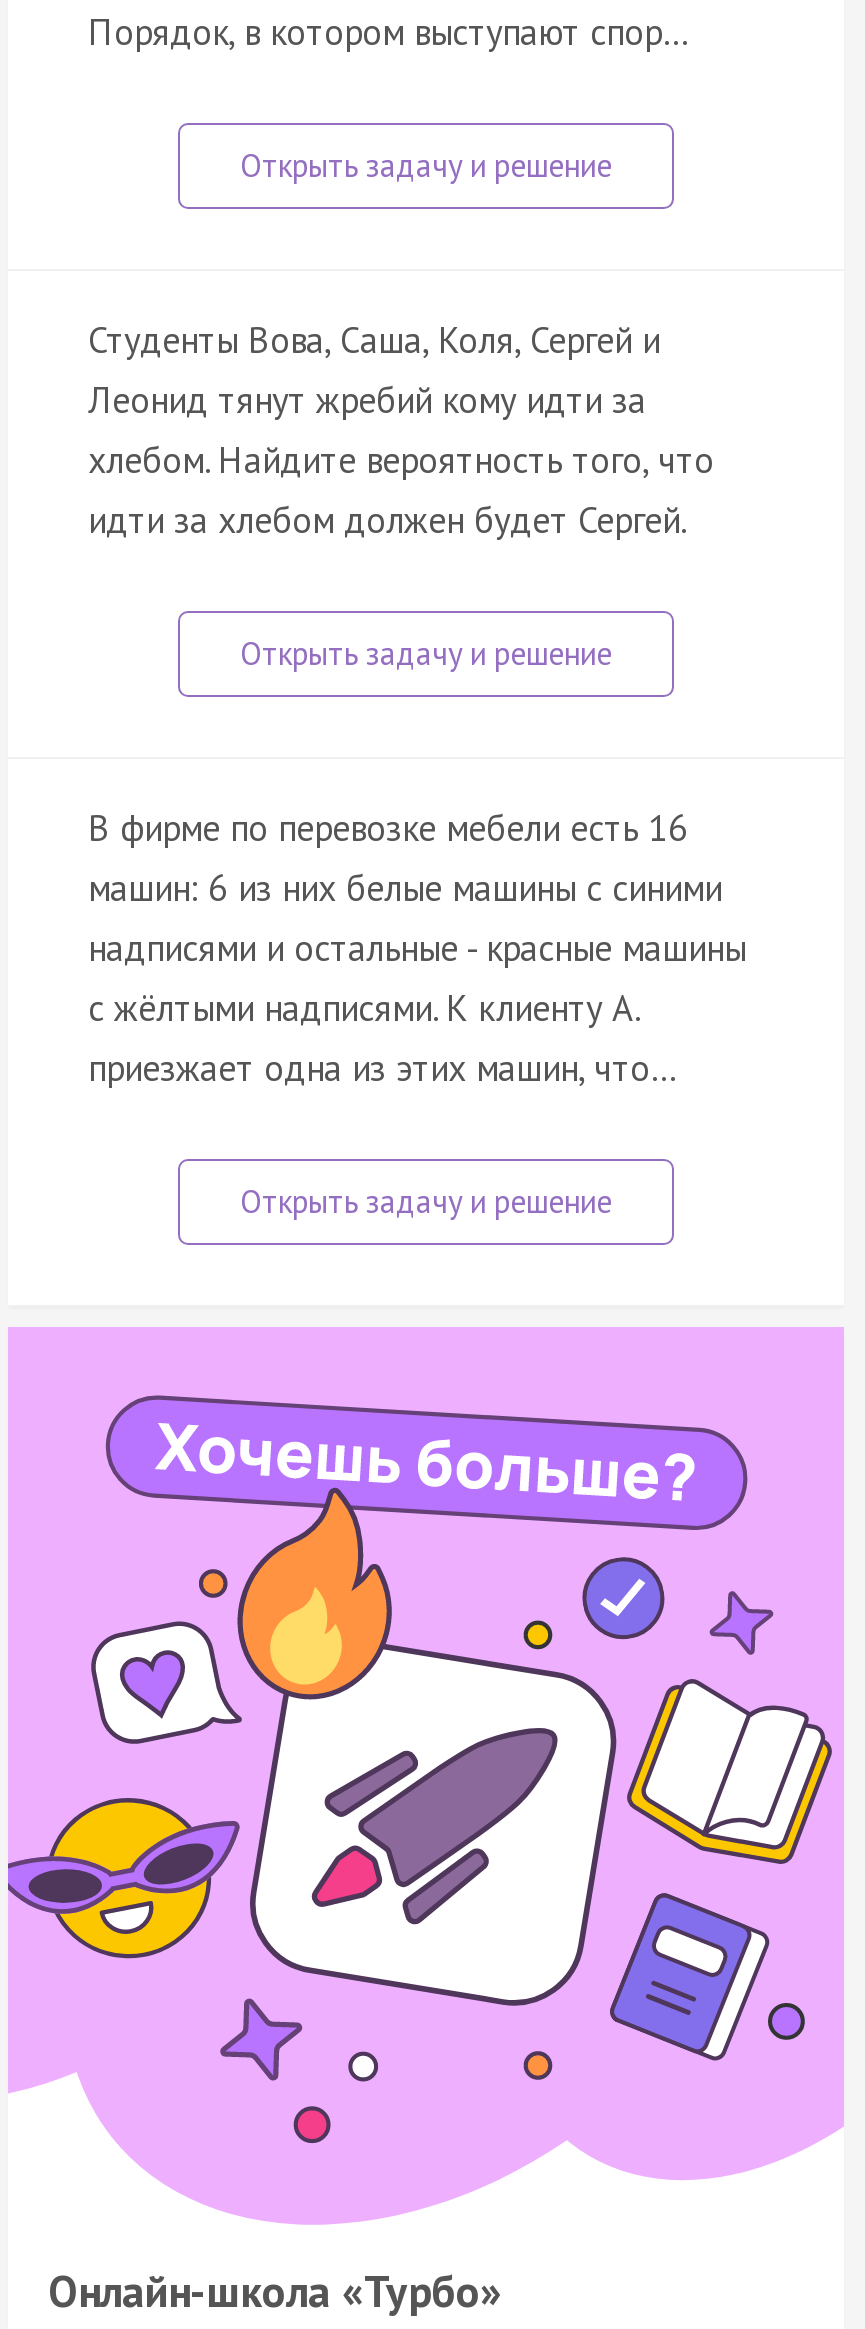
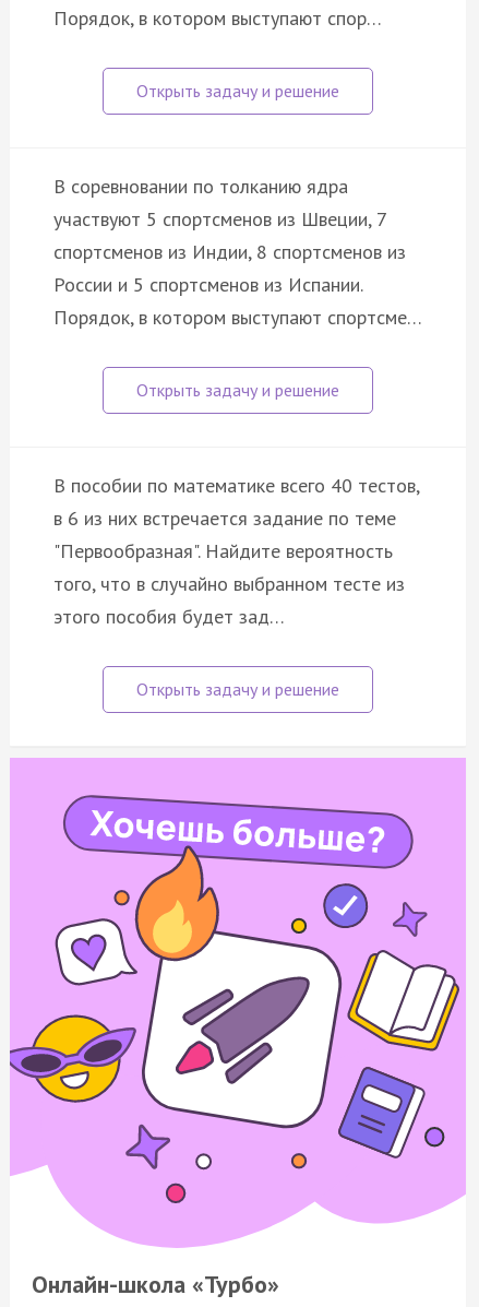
- Студенты Вова, Саша, Коля, Сергей и
- Леонид тянут жребий кому идти за
- хлебом. Найдите вероятность того, что
- идти за хлебом должен будет Сергей.
+ В соревновании по толканию ядра
+ участвуют 5 спортсменов из Швеции, 7
+ спортсменов из Индии, 8 спортсменов из
+ России и 5 спортсменов из Испании.
+ Порядок, в котором выступают спортсме…

- В фирме по перевозке мебели есть 16
- машин: 6 из них белые машины с синими
- надписями и остальные - красные машины
- с жёлтыми надписями. К клиенту А.
- приезжает одна из этих машин, что…
+ В пособии по математике всего 40 тестов,
+ в 6 из них встречается задание по теме
+ "Первообразная". Найдите вероятность
+ того, что в случайно выбранном тесте из
+ этого пособия будет зад…
